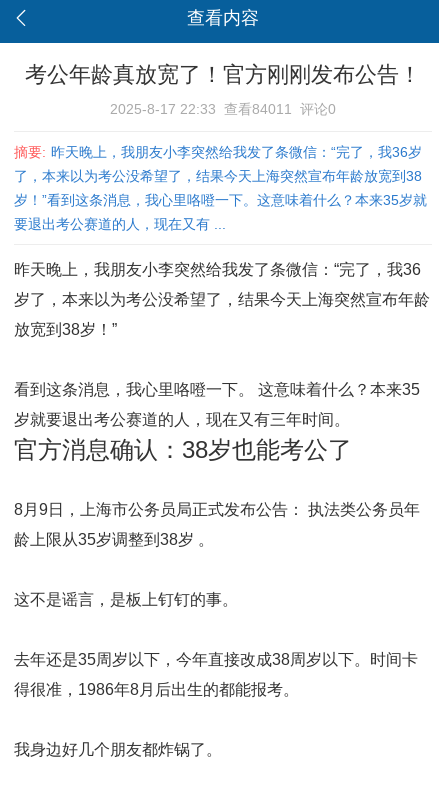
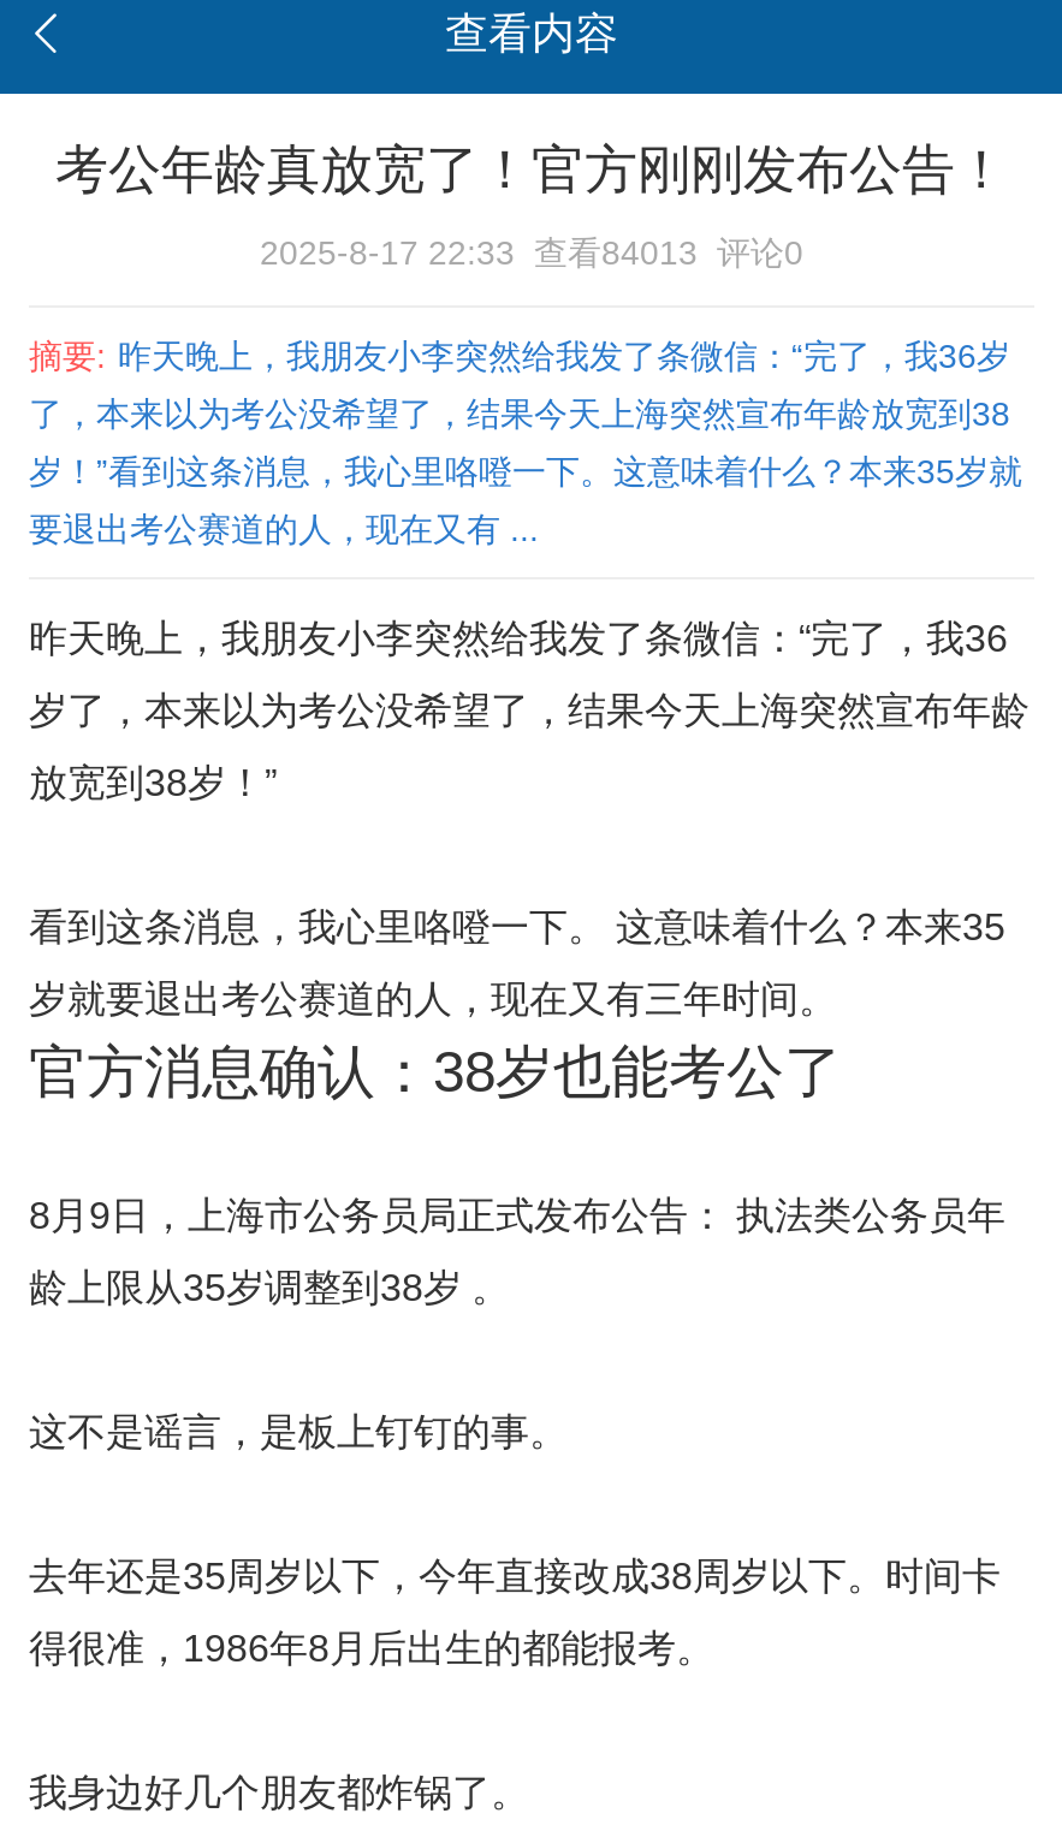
- 2025-8-17 22:33 查看84011 评论0
+ 2025-8-17 22:33 查看84013 评论0
